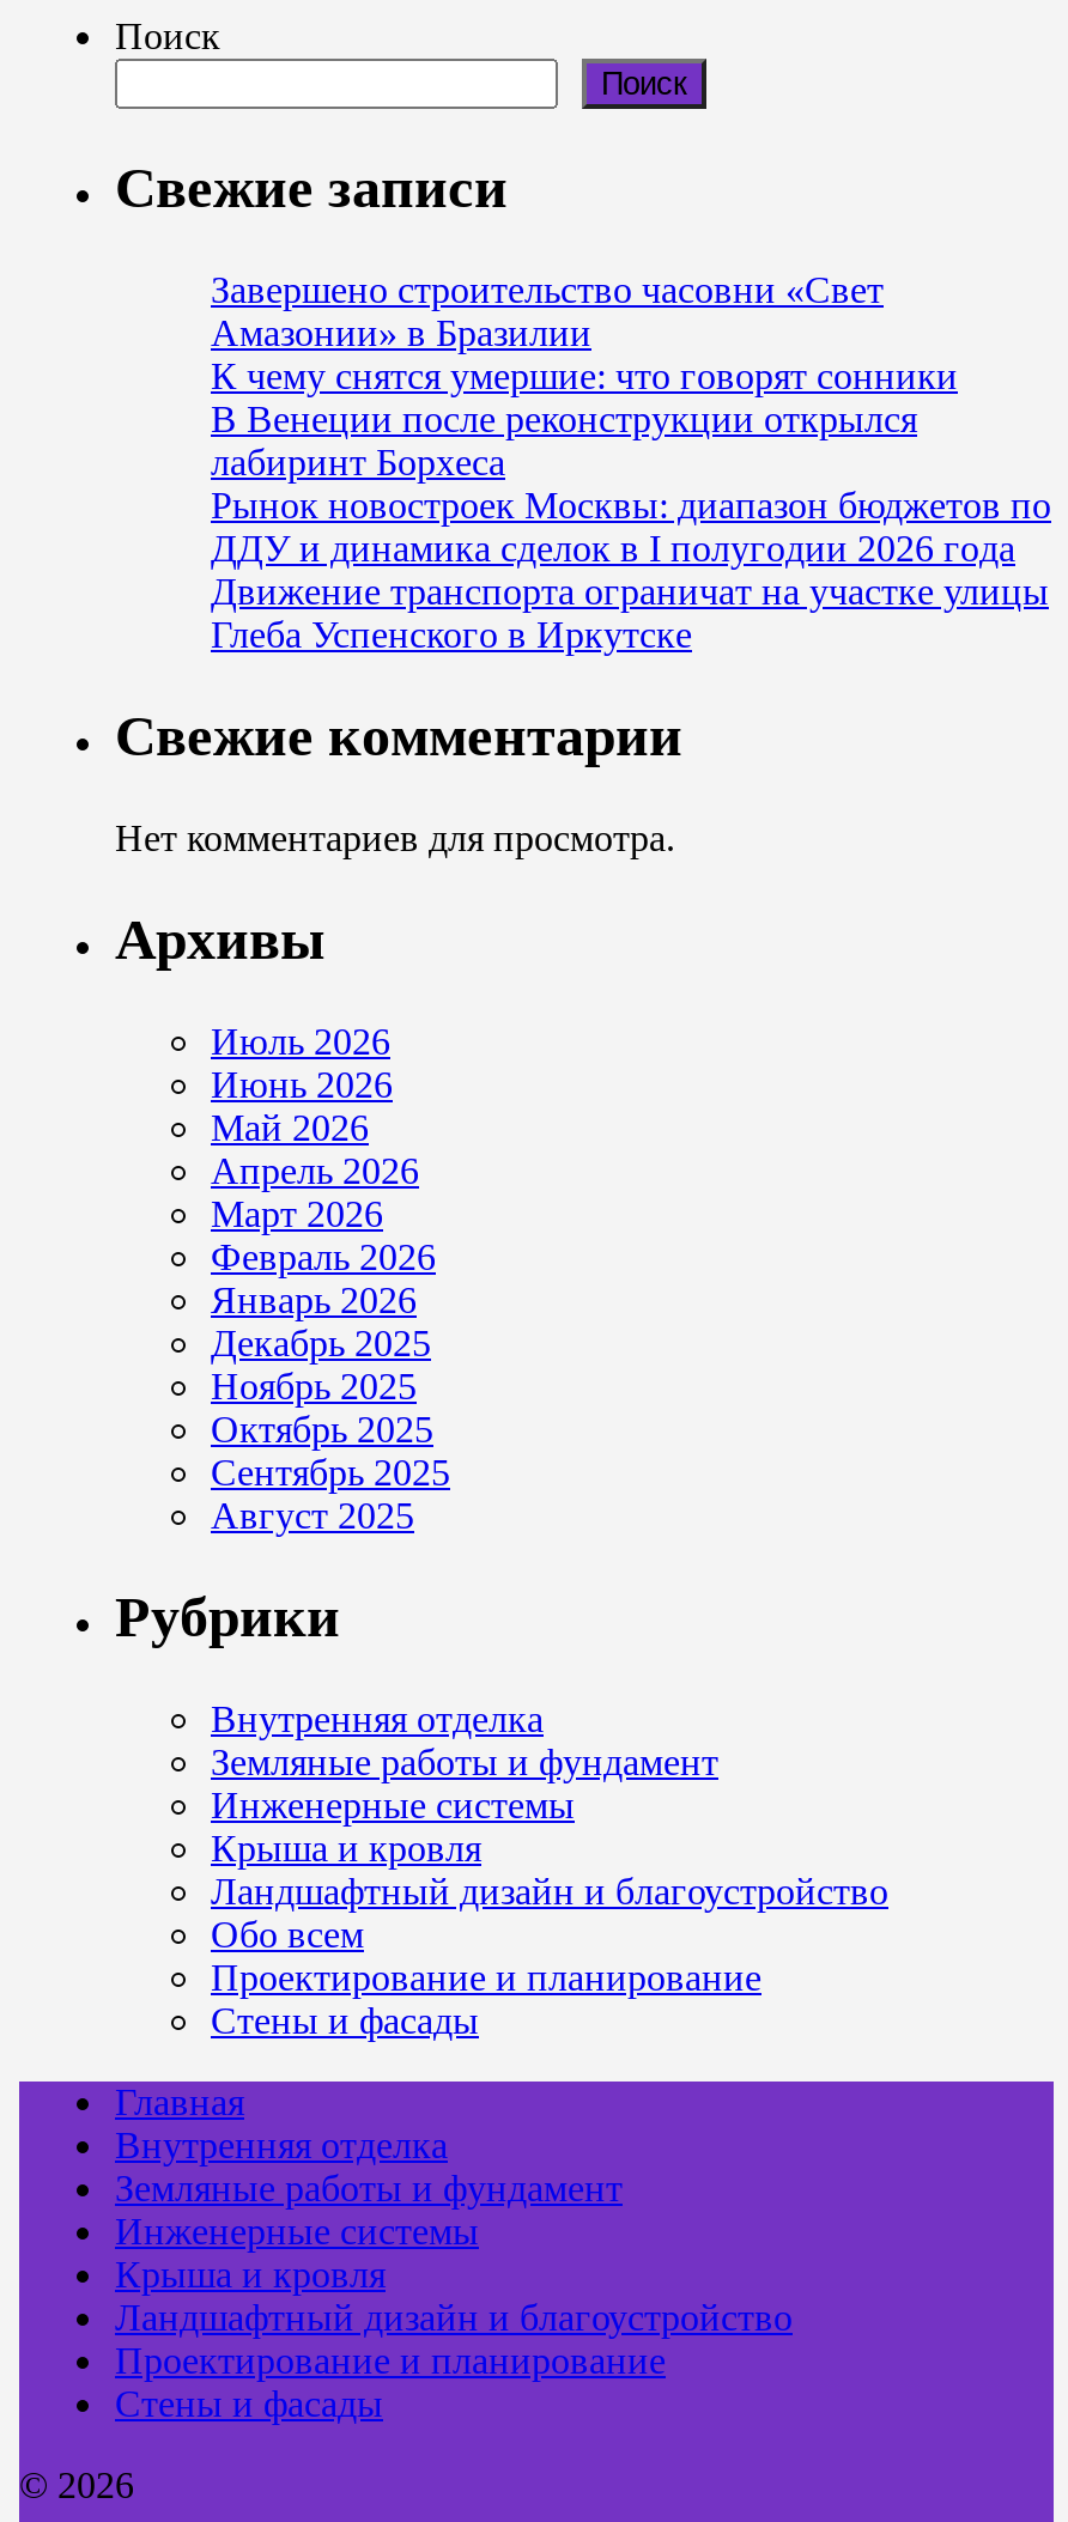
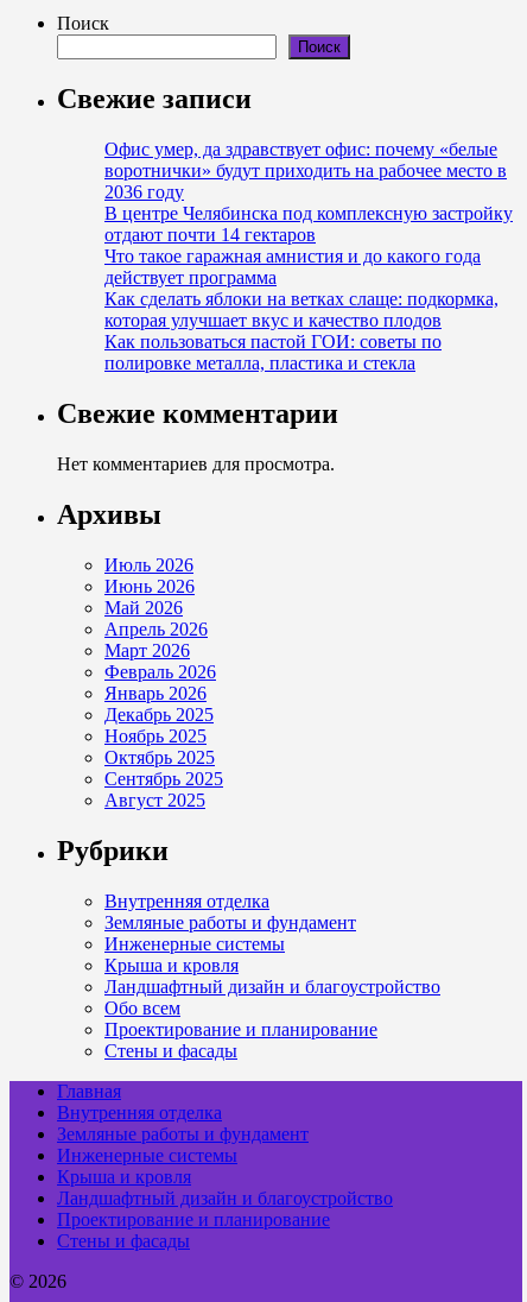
- Завершено строительство часовни «Свет
- Амазонии» в Бразилии
- К чему снятся умершие: что говорят сонники
- В Венеции после реконструкции открылся
- лабиринт Борхеса
- Рынок новостроек Москвы: диапазон бюджетов по
- ДДУ и динамика сделок в I полугодии 2026 года
- Движение транспорта ограничат на участке улицы
- Глеба Успенского в Иркутске
+ Офис умер, да здравствует офис: почему «белые
+ воротнички» будут приходить на рабочее место в
+ 2036 году
+ В центре Челябинска под комплексную застройку
+ отдают почти 14 гектаров
+ Что такое гаражная амнистия и до какого года
+ действует программа
+ Как сделать яблоки на ветках слаще: подкормка,
+ которая улучшает вкус и качество плодов
+ Как пользоваться пастой ГОИ: советы по
+ полировке металла, пластика и стекла
